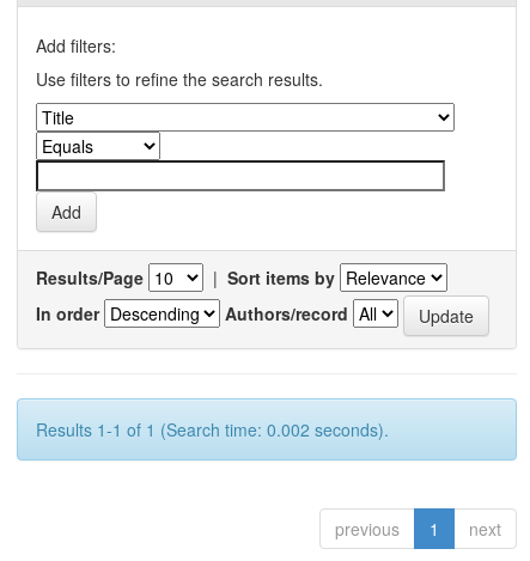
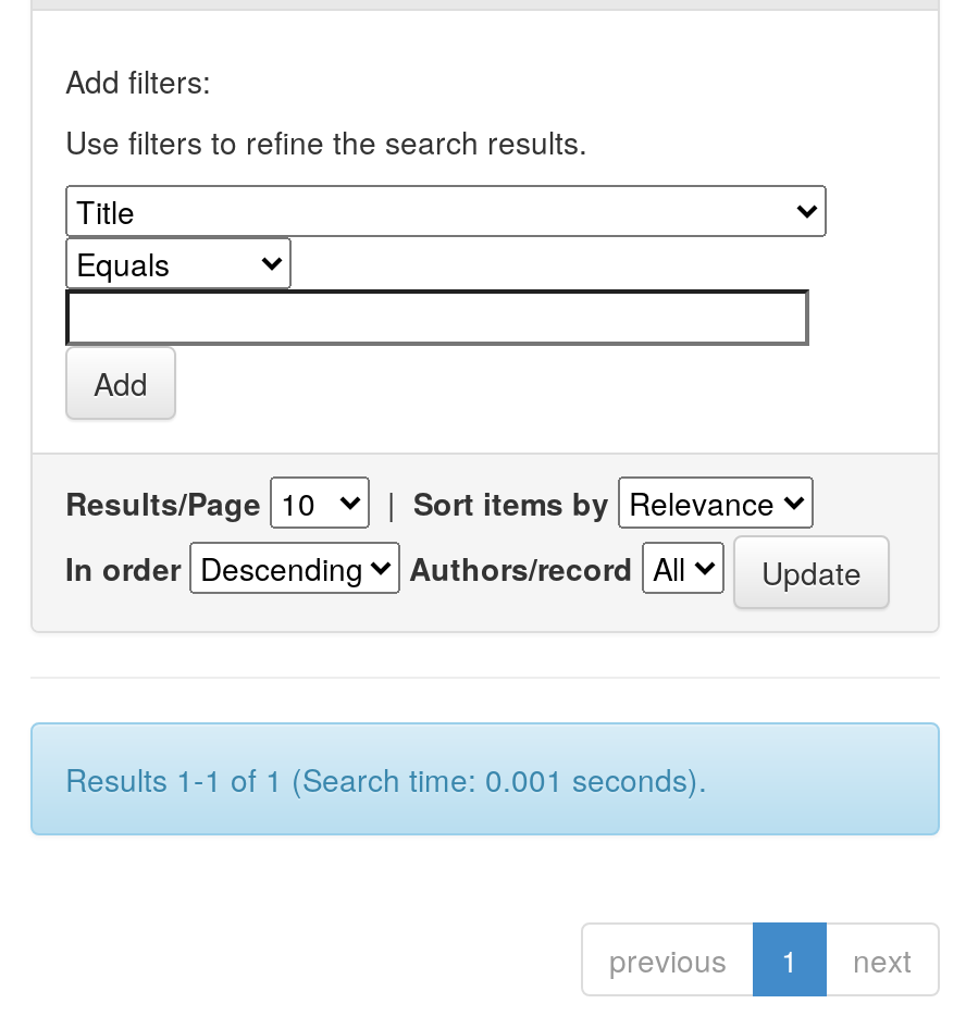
- Results 1-1 of 1 (Search time: 0.002 seconds).
+ Results 1-1 of 1 (Search time: 0.001 seconds).
